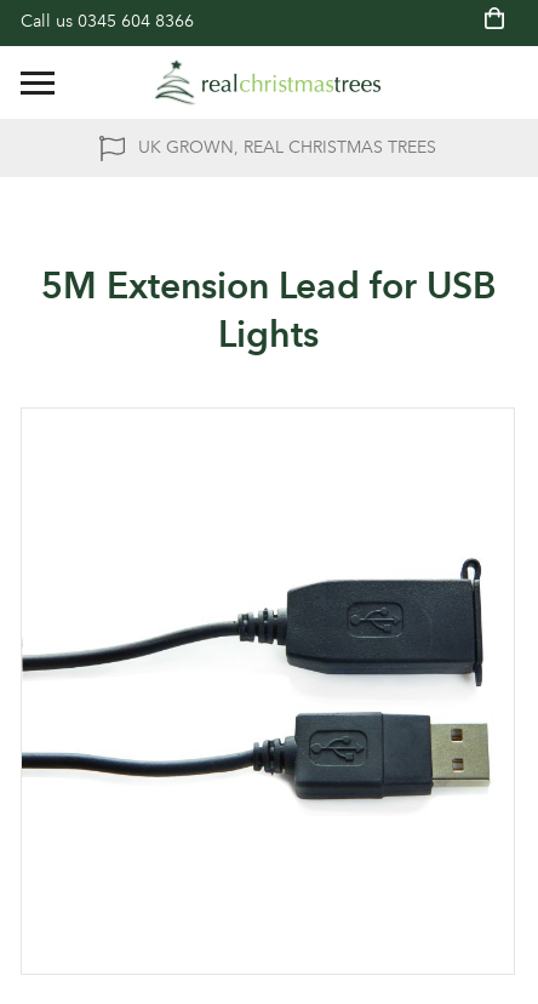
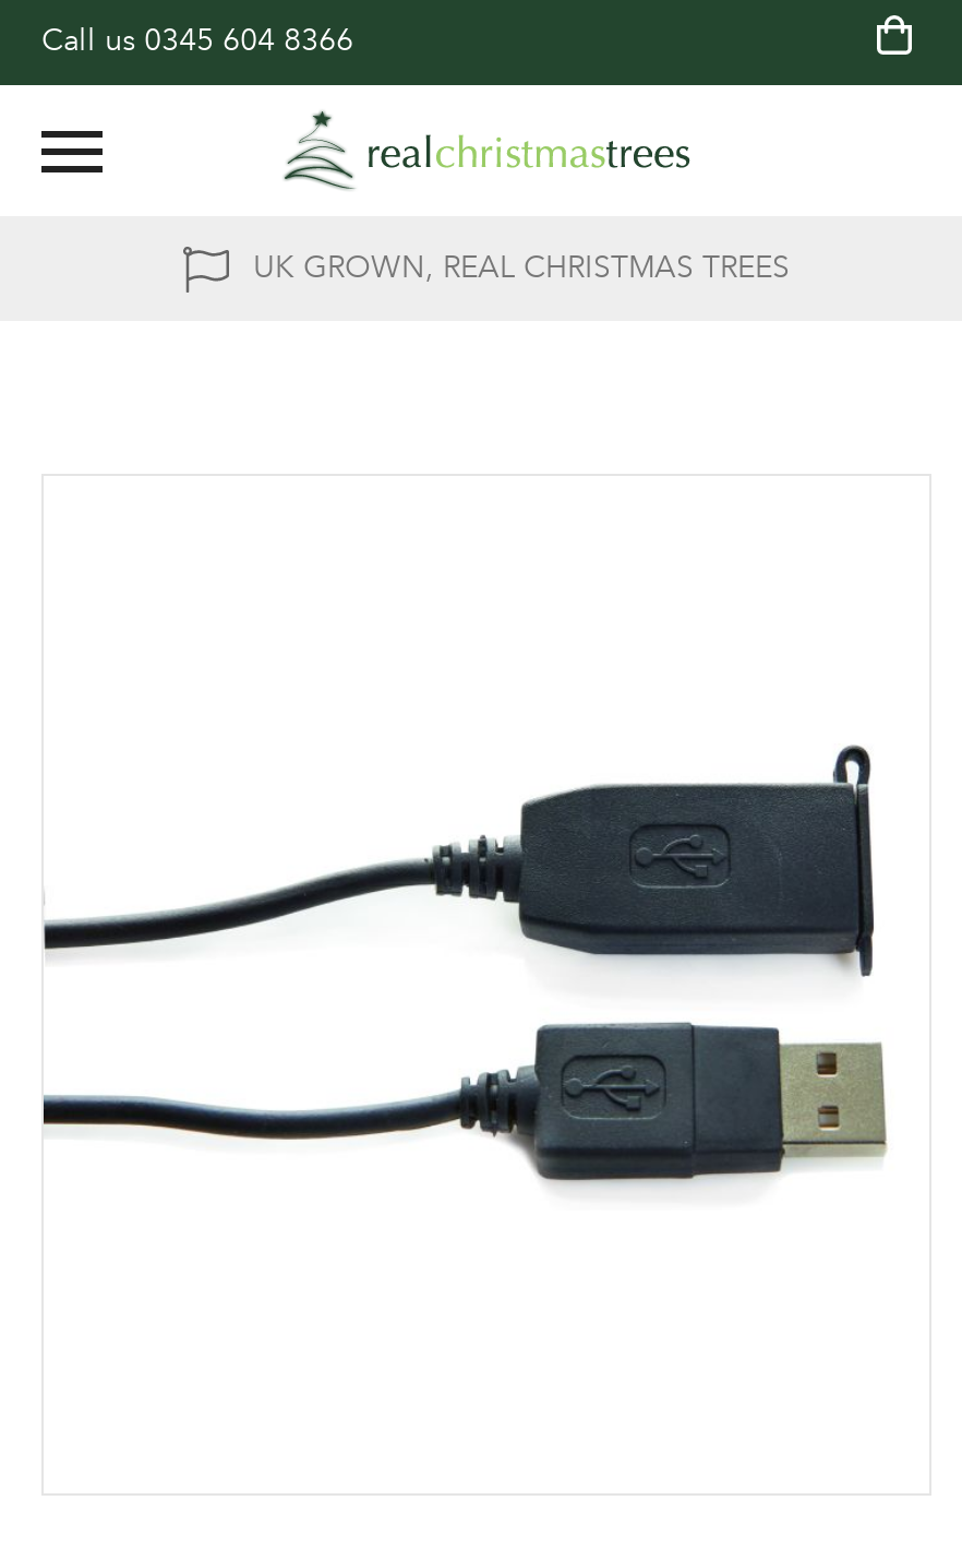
- 5M Extension Lead for USB
- Lights
